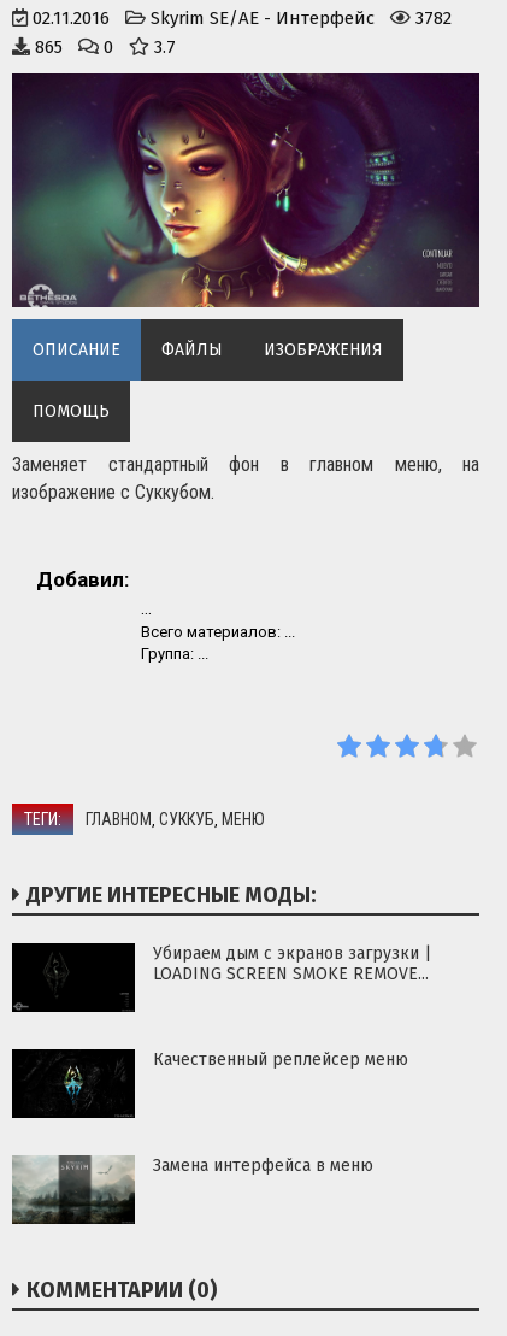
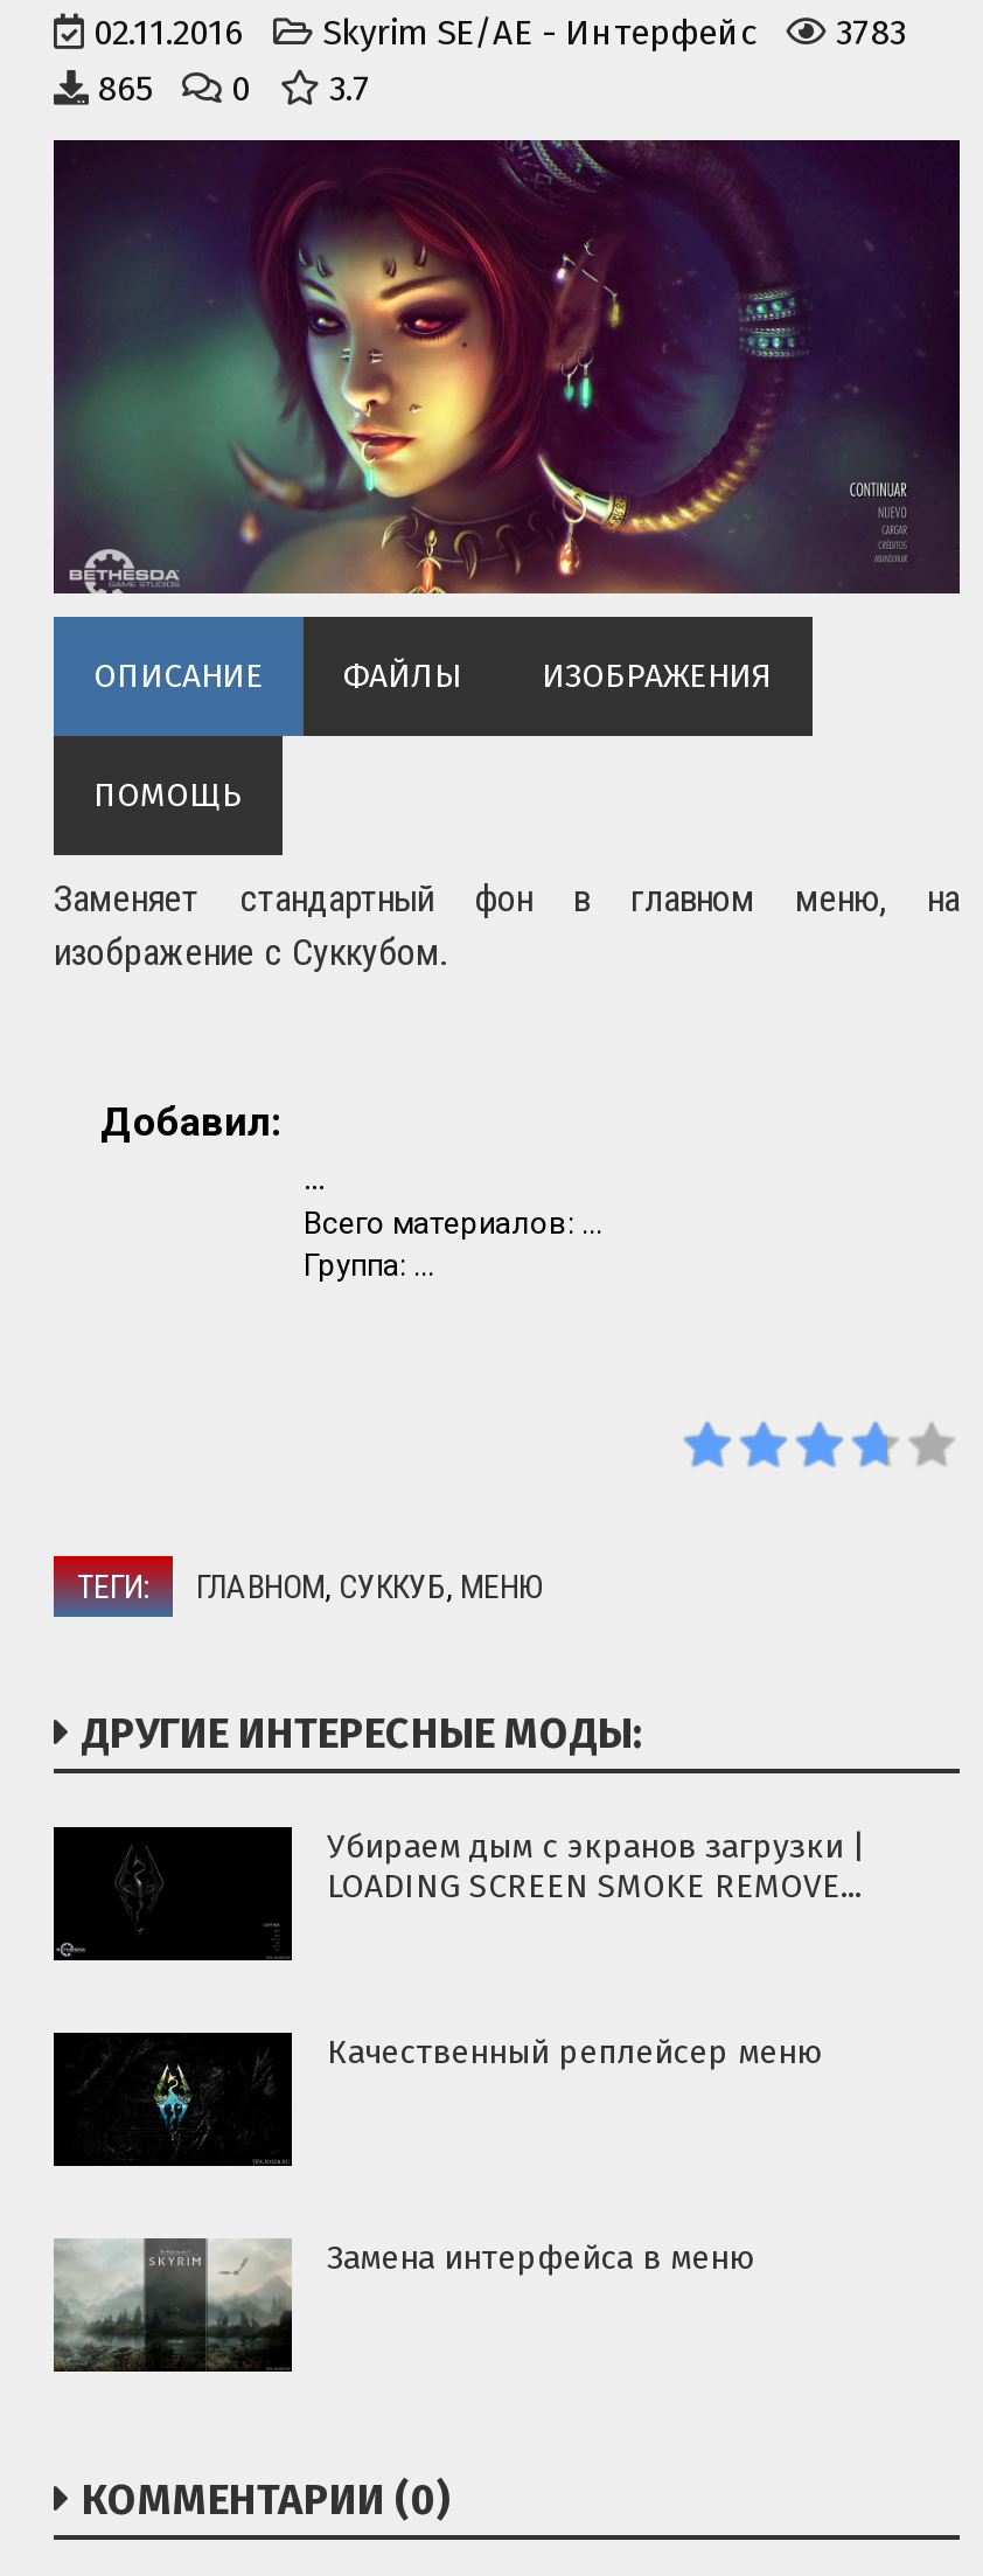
- 02.11.2016 Skyrim SE/AE - Интерфейс 3782
+ 02.11.2016 Skyrim SE/AE - Интерфейс 3783
